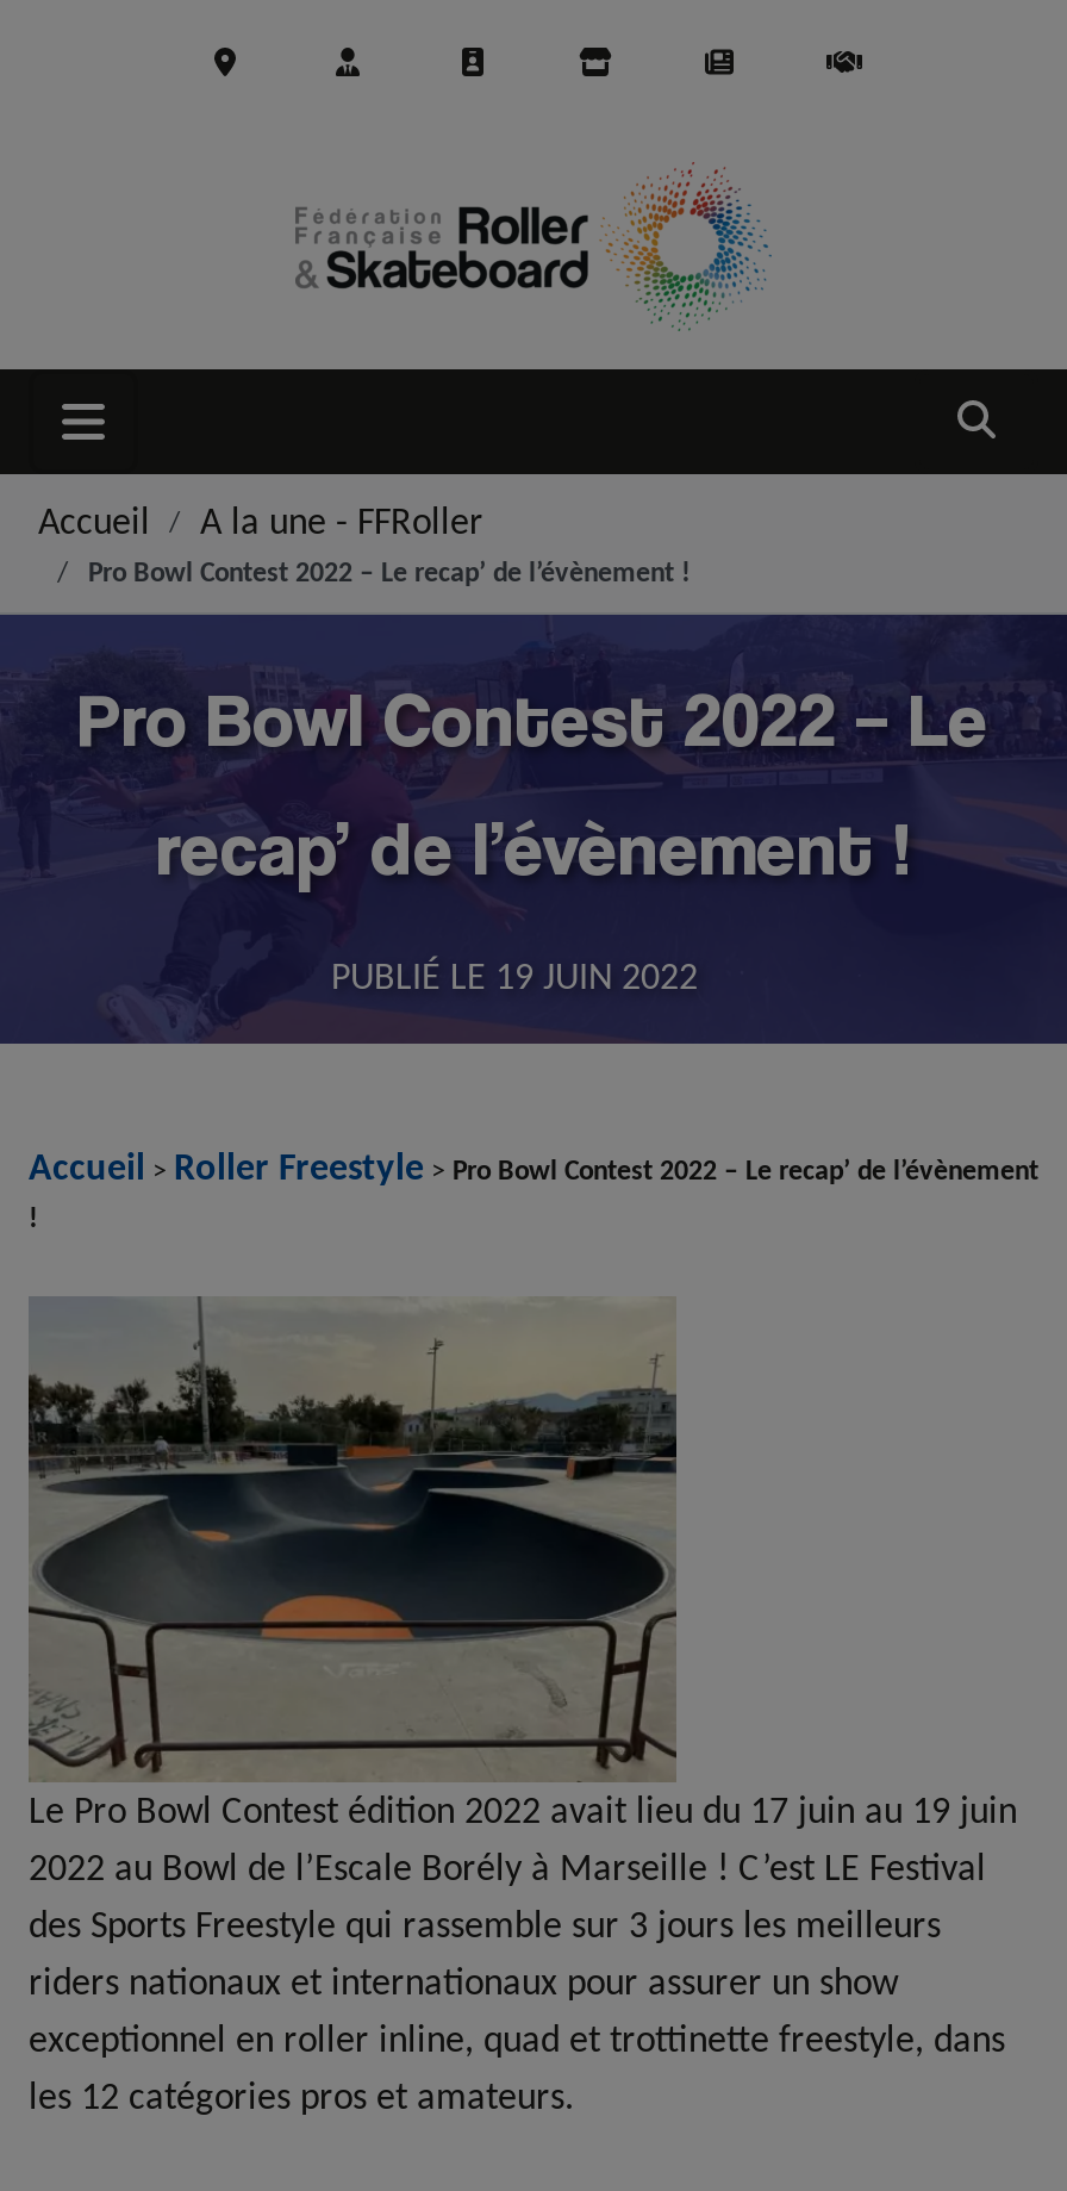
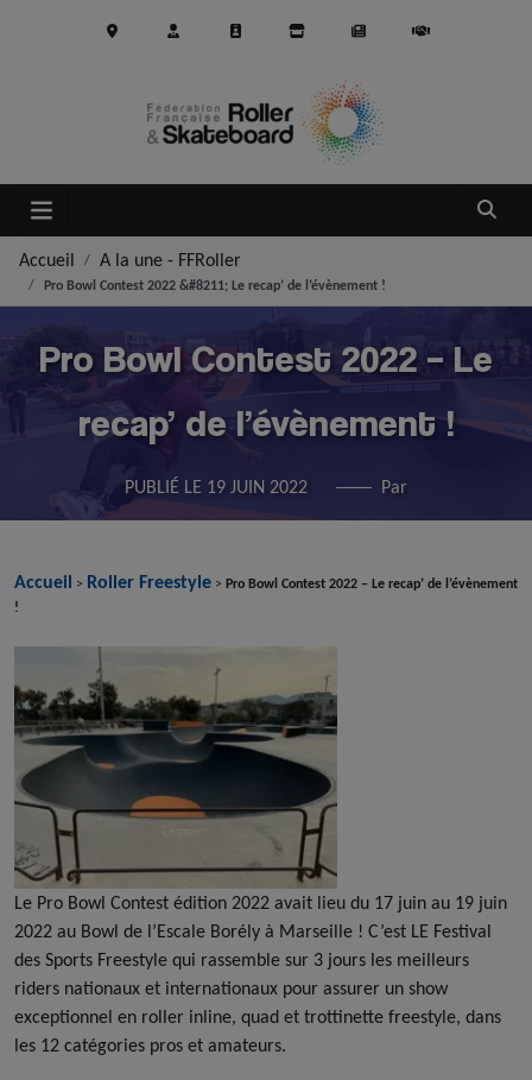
- Pro Bowl Contest 2022 – Le recap’ de l’évènement !
+ Pro Bowl Contest 2022 &#8211; Le recap’ de l’évènement !

+ Par
